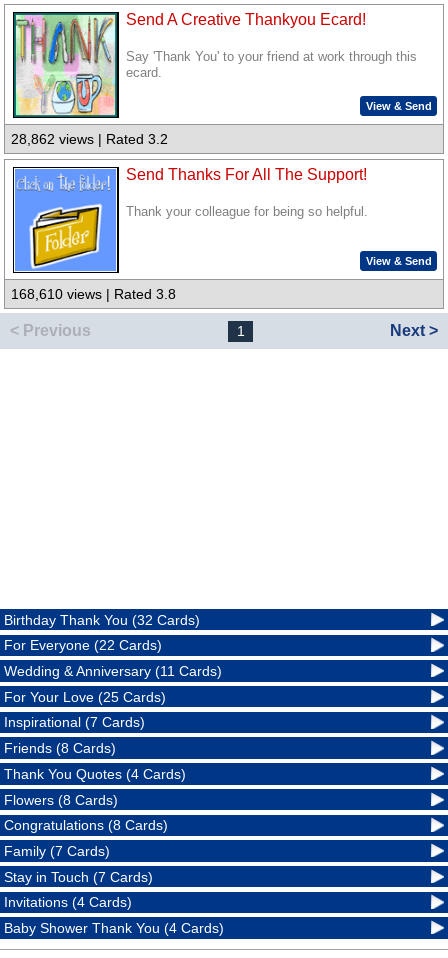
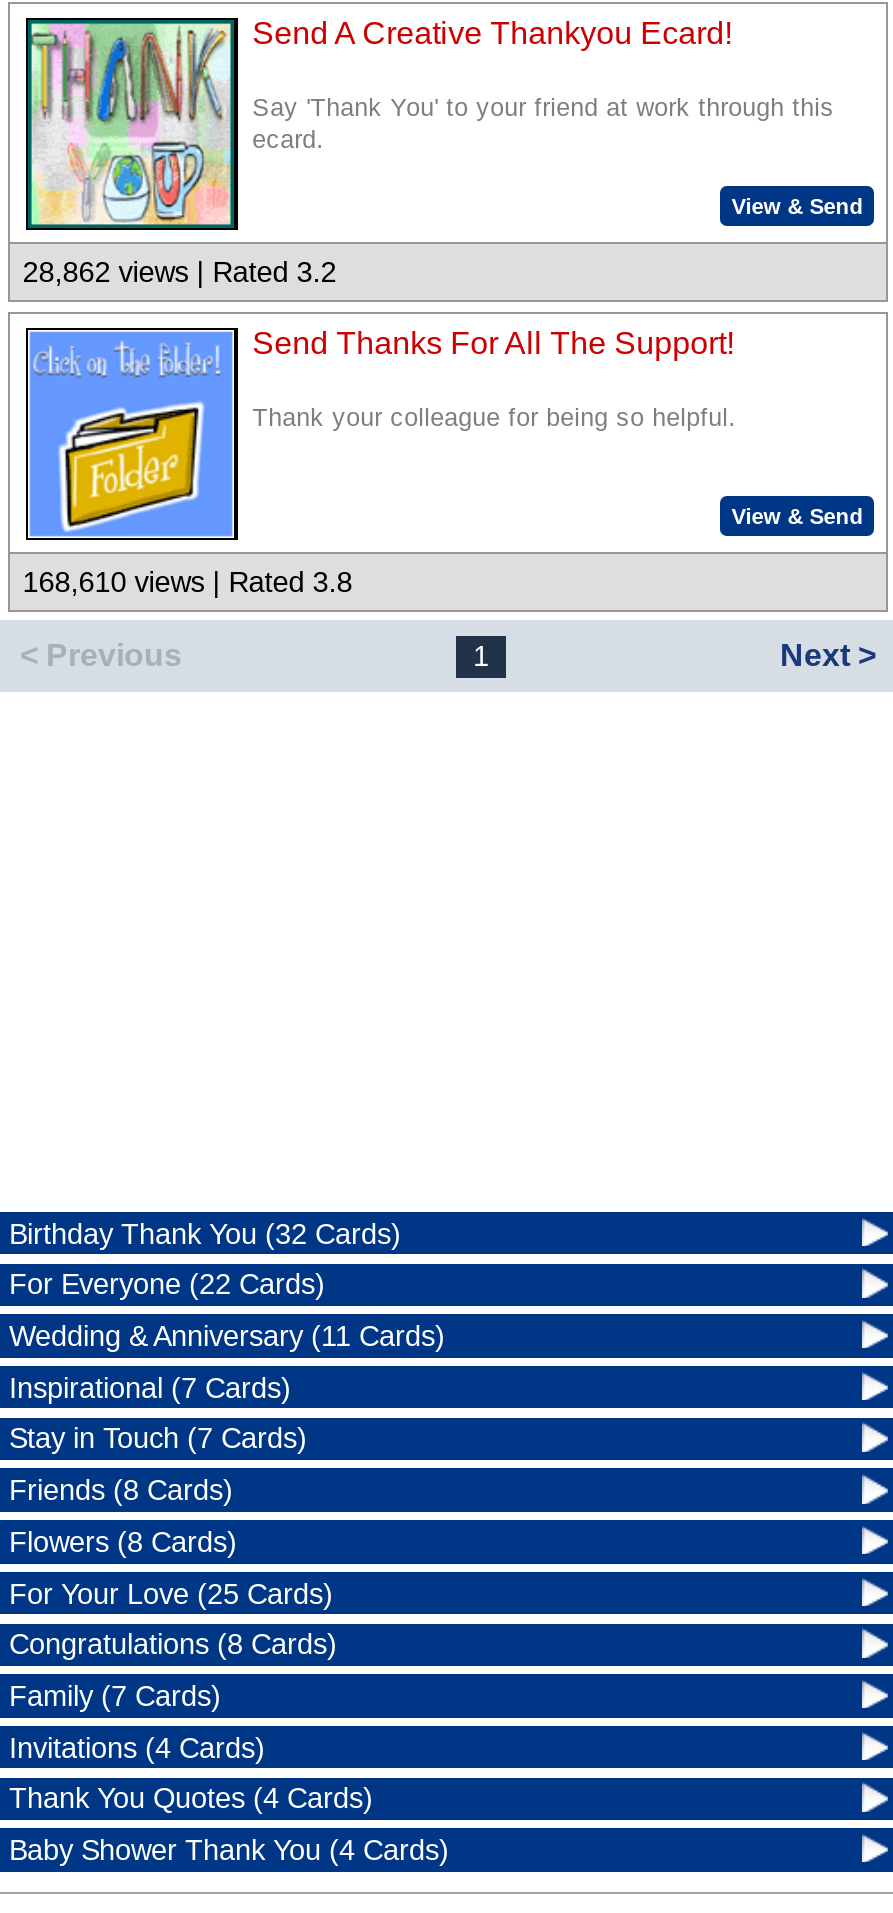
moved down: For Your Love (25 Cards)

moved up: Inspirational (7 Cards) | Friends (8 Cards)

moved down: Thank You Quotes (4 Cards)

moved up: Flowers (8 Cards)

moved up: Stay in Touch (7 Cards)

moved up: Invitations (4 Cards)
